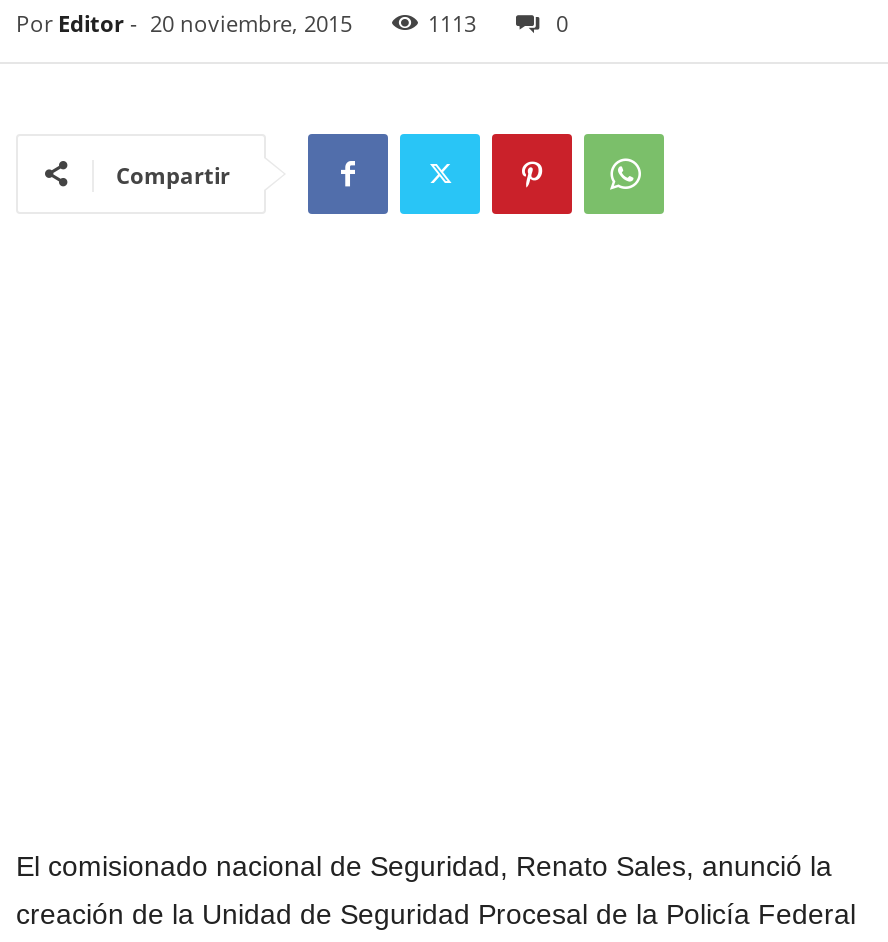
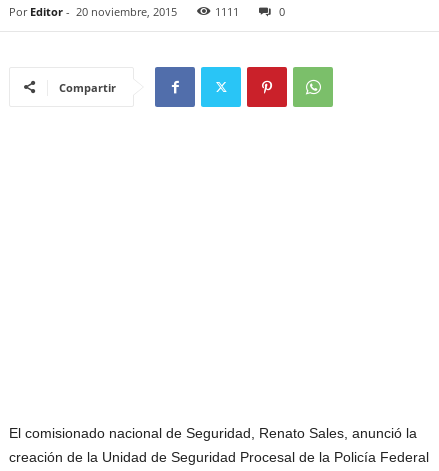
- 1113
+ 1111
